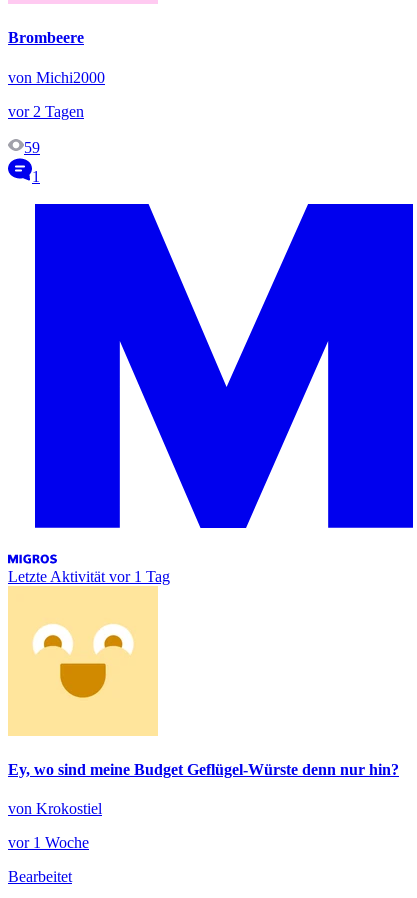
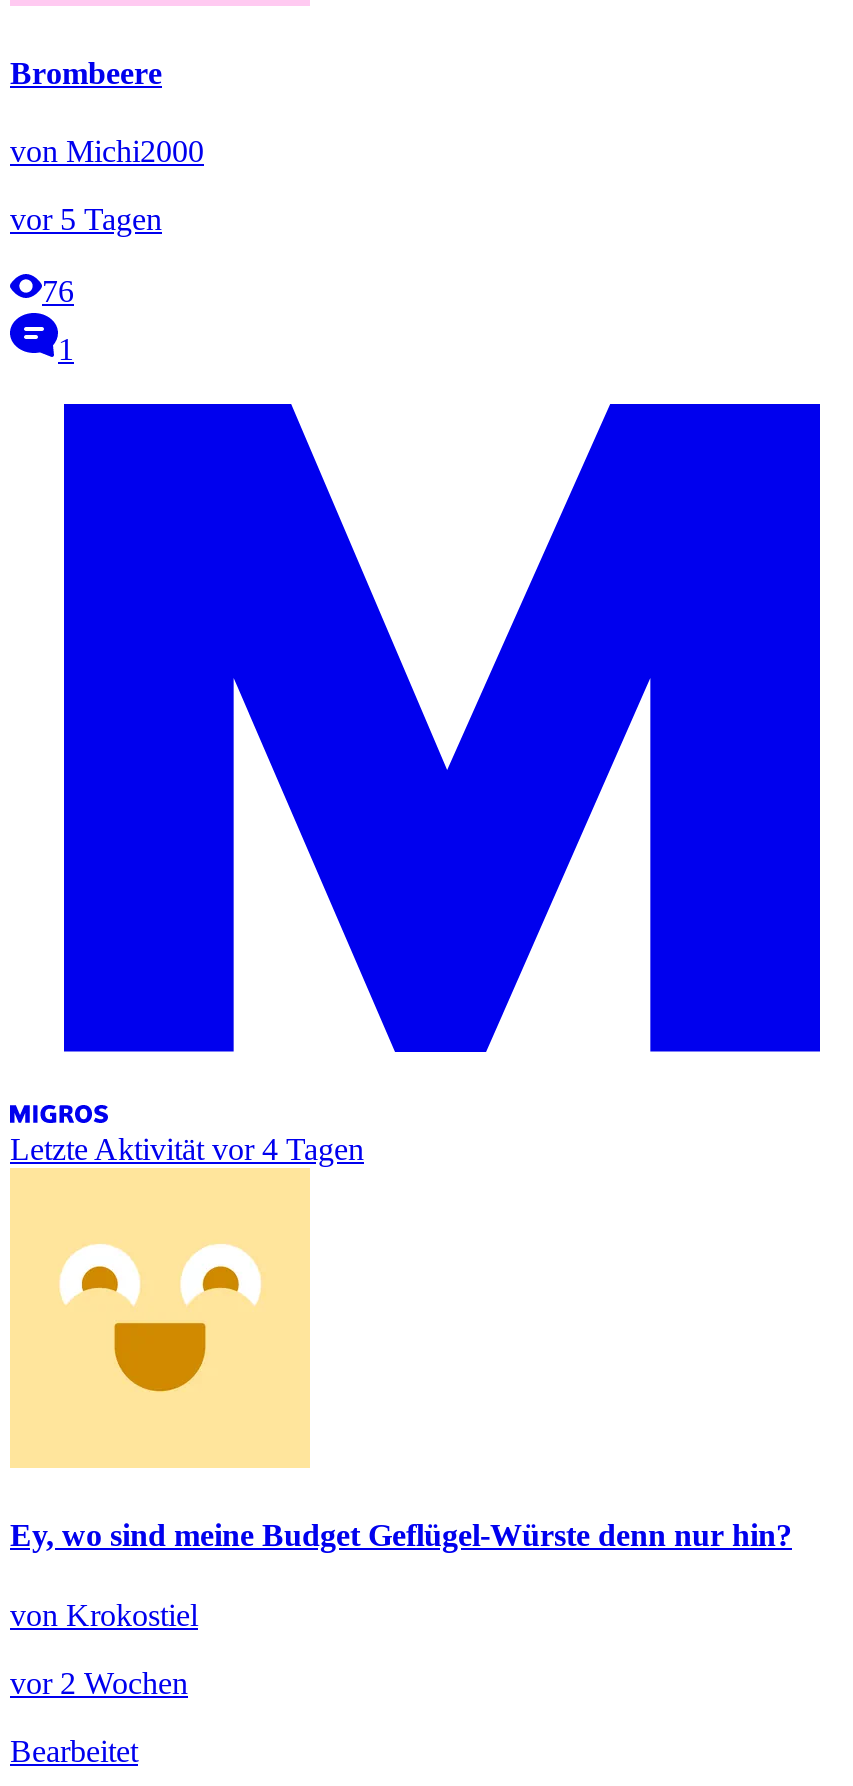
- vor 2 Tagen
+ vor 5 Tagen

- 59
+ 76

- Letzte Aktivität vor 1 Tag
+ Letzte Aktivität vor 4 Tagen

- vor 1 Woche
+ vor 2 Wochen
